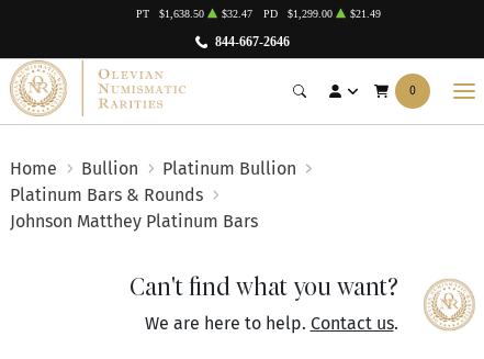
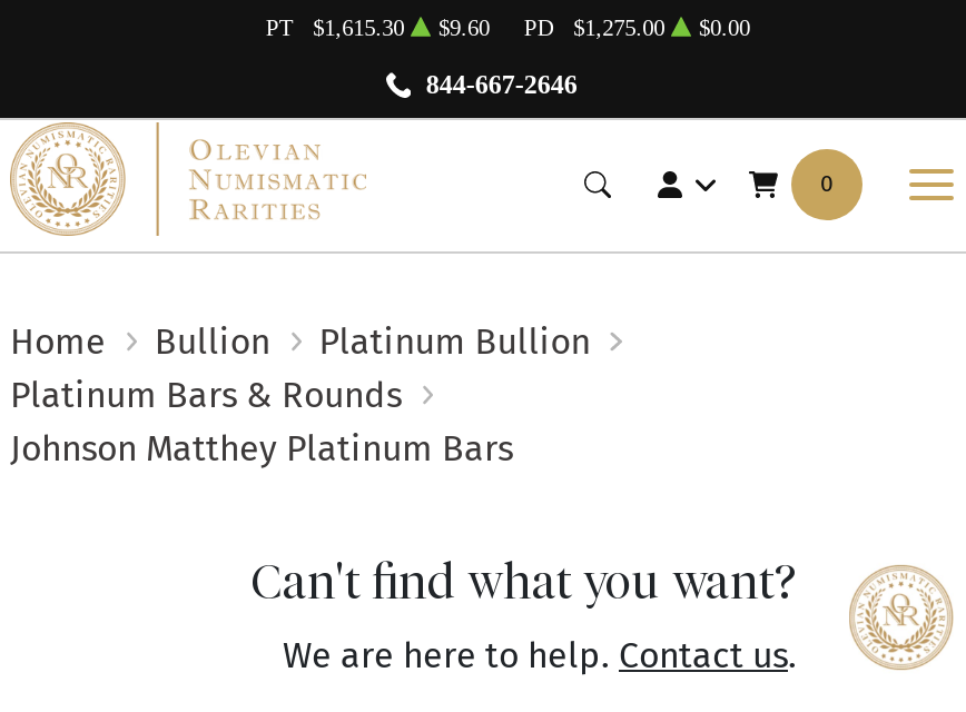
- $1,638.50
+ $1,615.30

- $32.47
+ $9.60

- $1,299.00
+ $1,275.00

- $21.49
+ $0.00
